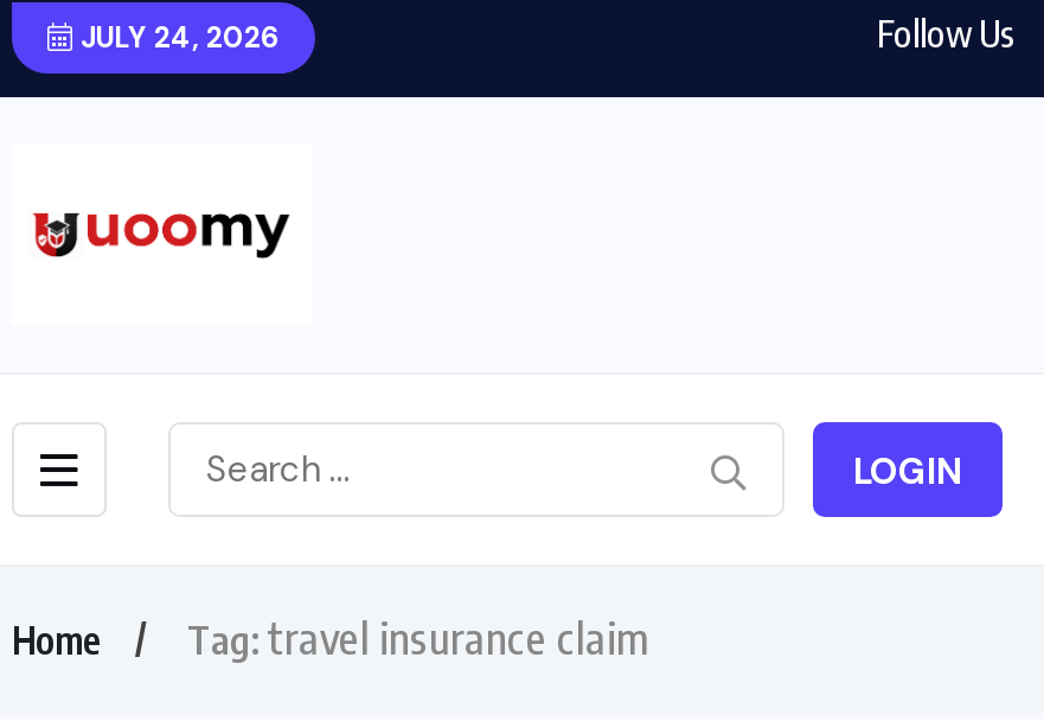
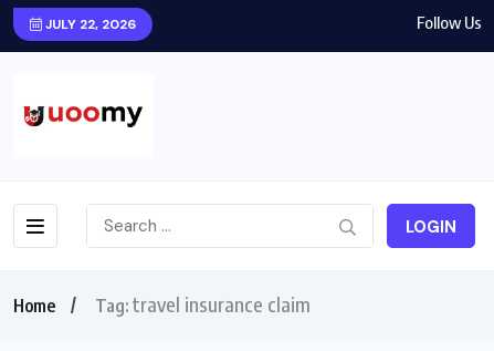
- JULY 24, 2026
+ JULY 22, 2026
